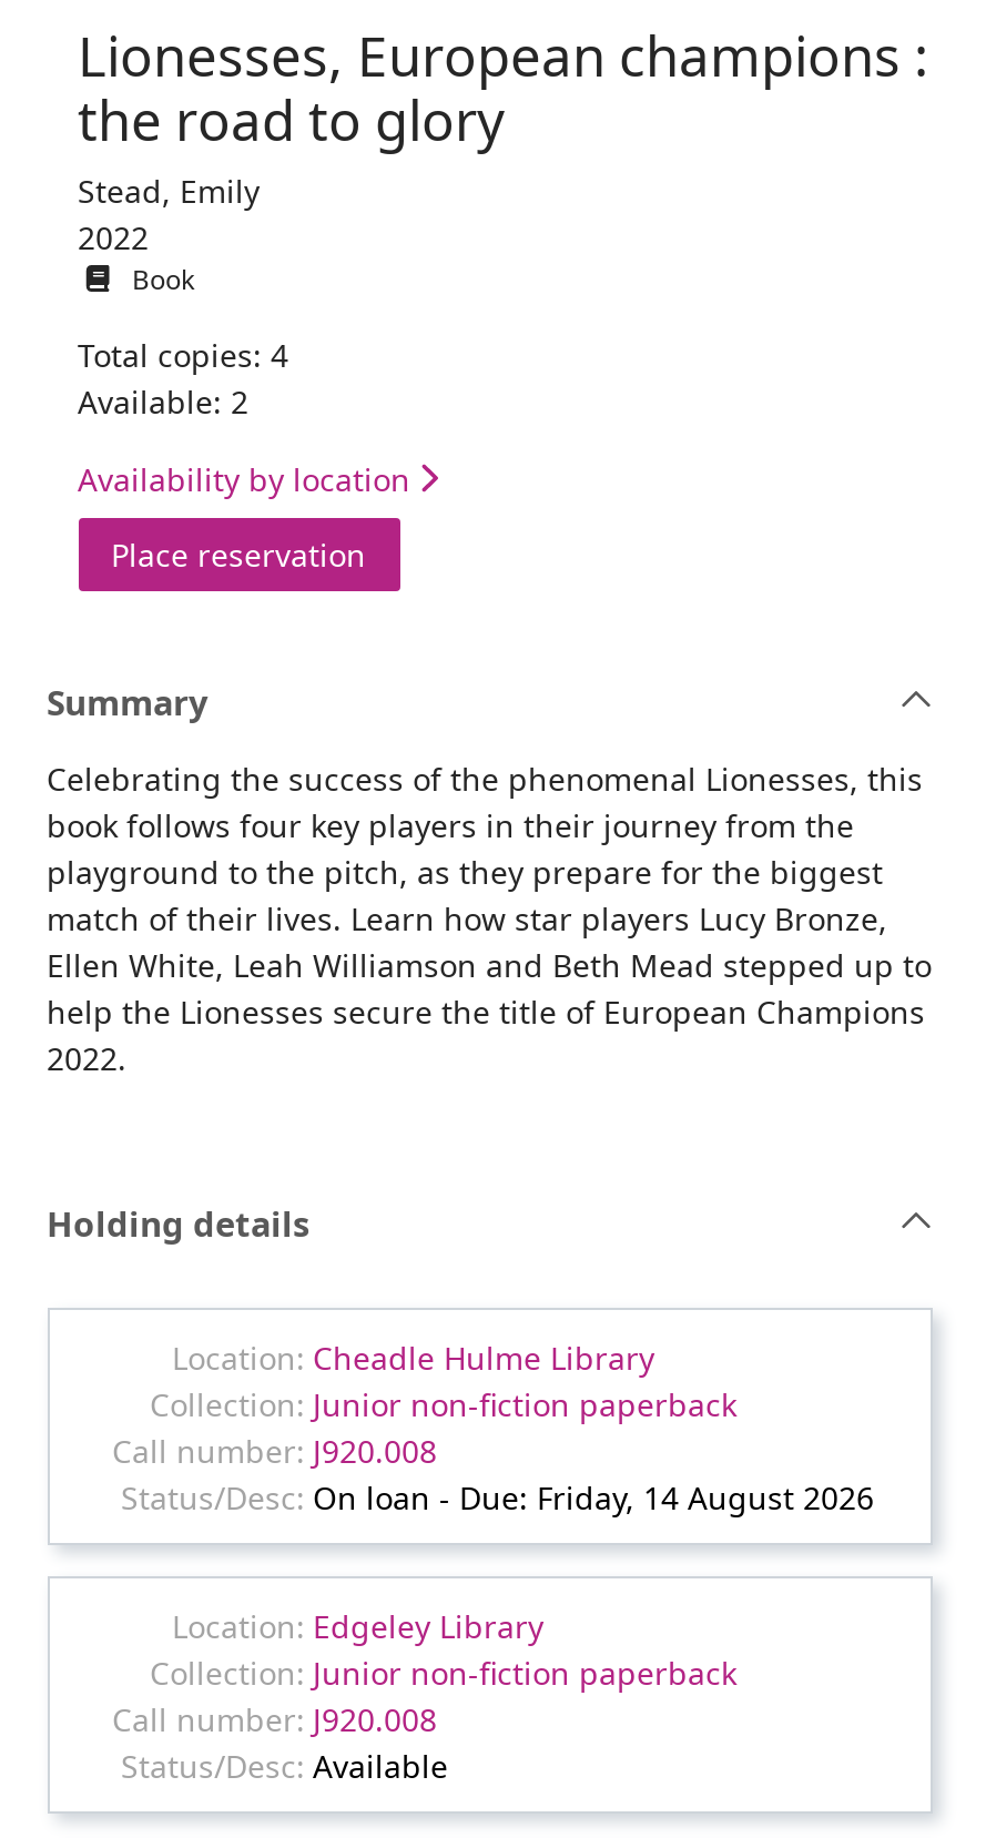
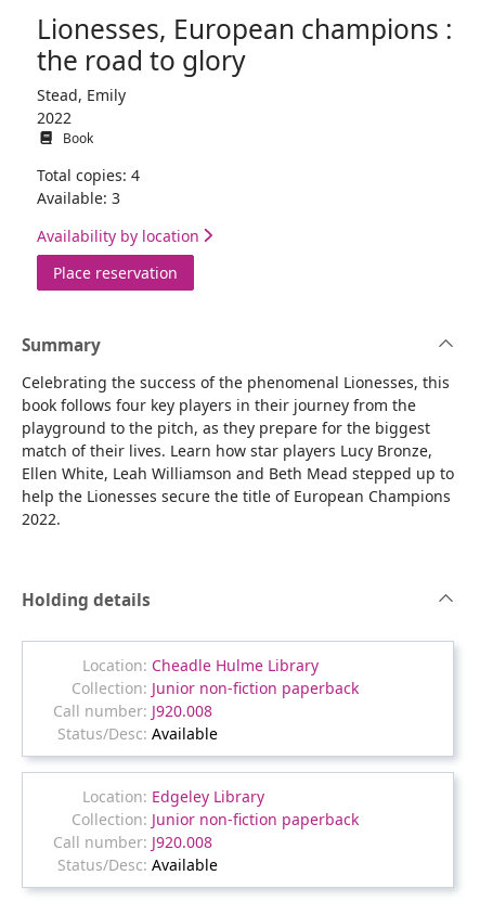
- Available: 2
+ Available: 3

- On loan - Due: Friday, 14 August 2026
+ Available
